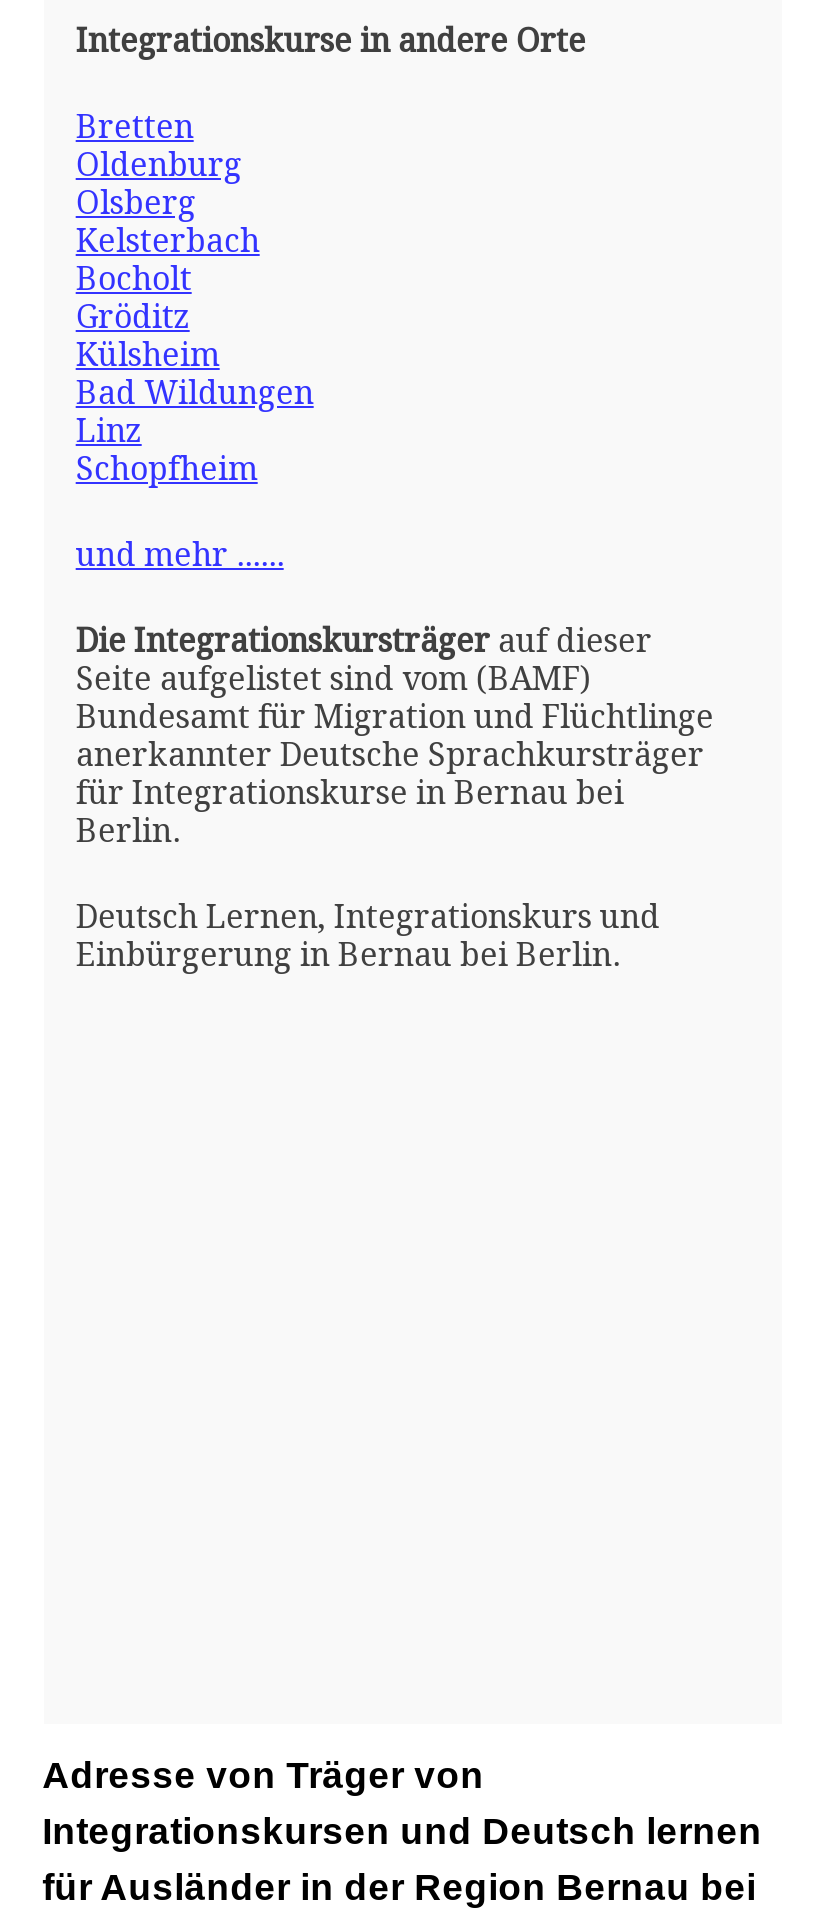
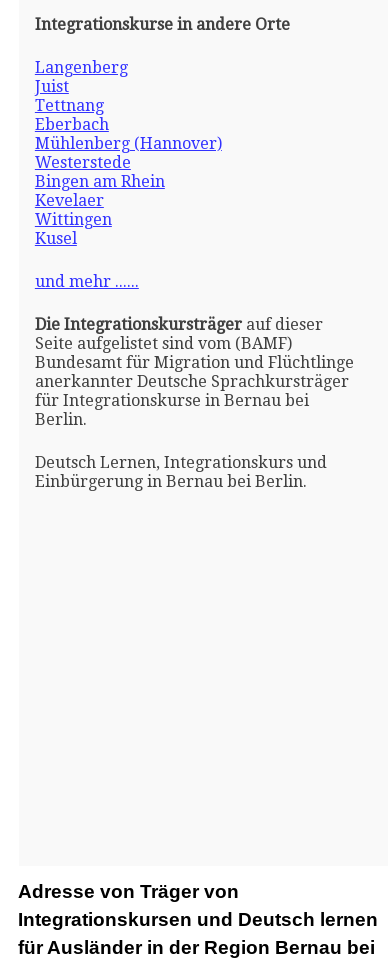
- Bretten
- Oldenburg
- Olsberg
- Kelsterbach
- Bocholt
- Gröditz
- Külsheim
- Bad Wildungen
- Linz
- Schopfheim
+ Langenberg
+ Juist
+ Tettnang
+ Eberbach
+ Mühlenberg (Hannover)
+ Westerstede
+ Bingen am Rhein
+ Kevelaer
+ Wittingen
+ Kusel
